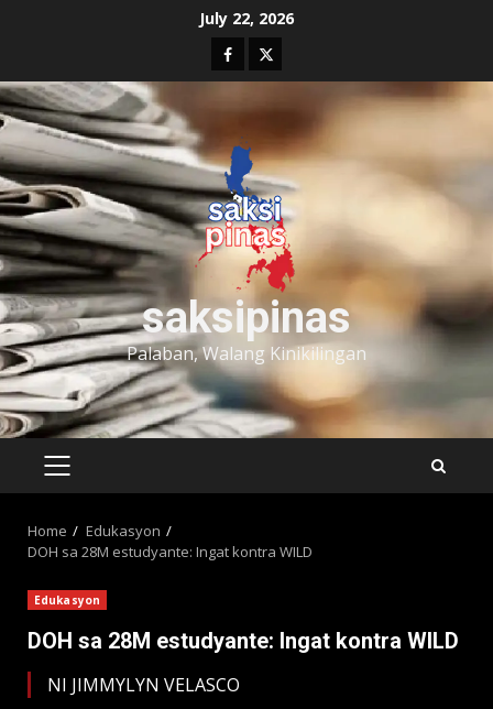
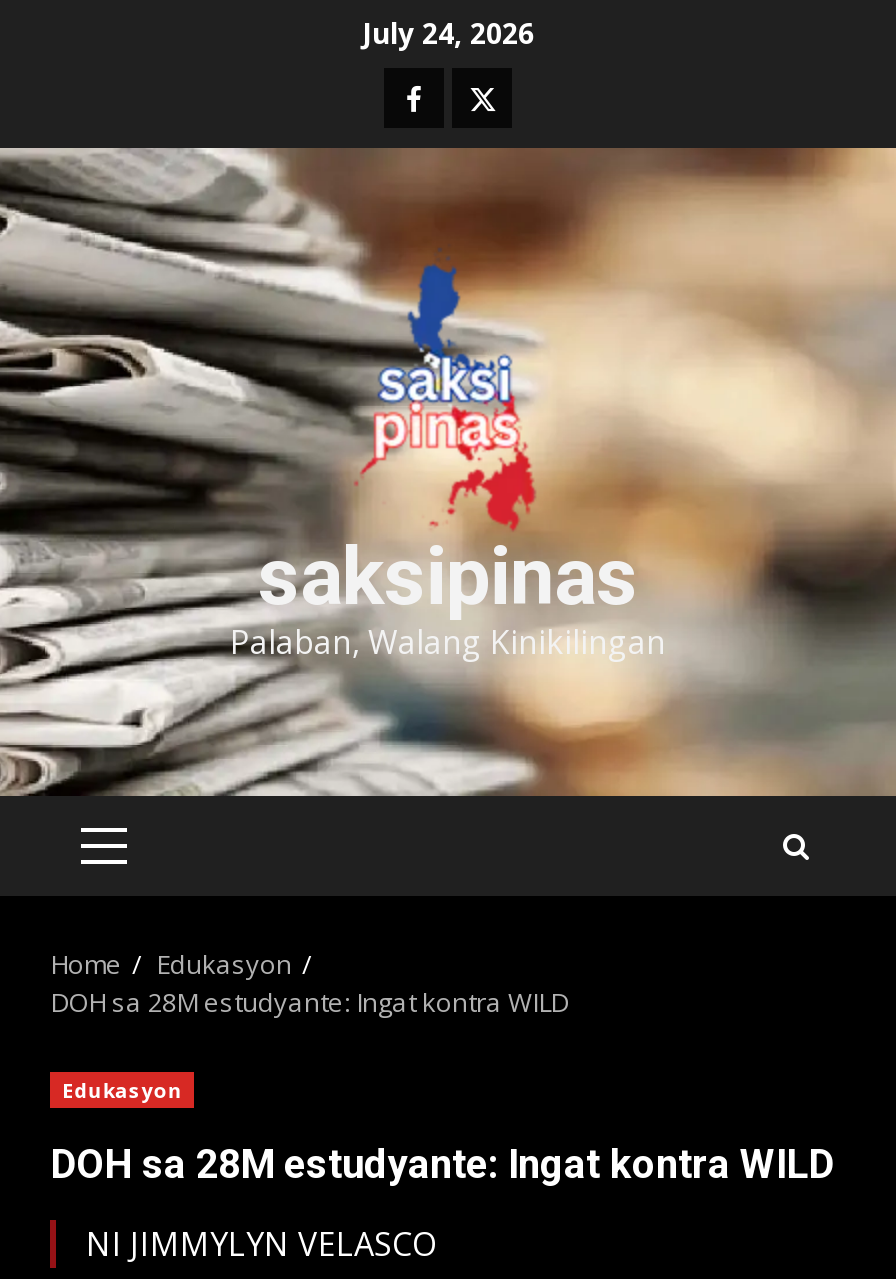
- July 22, 2026
+ July 24, 2026
